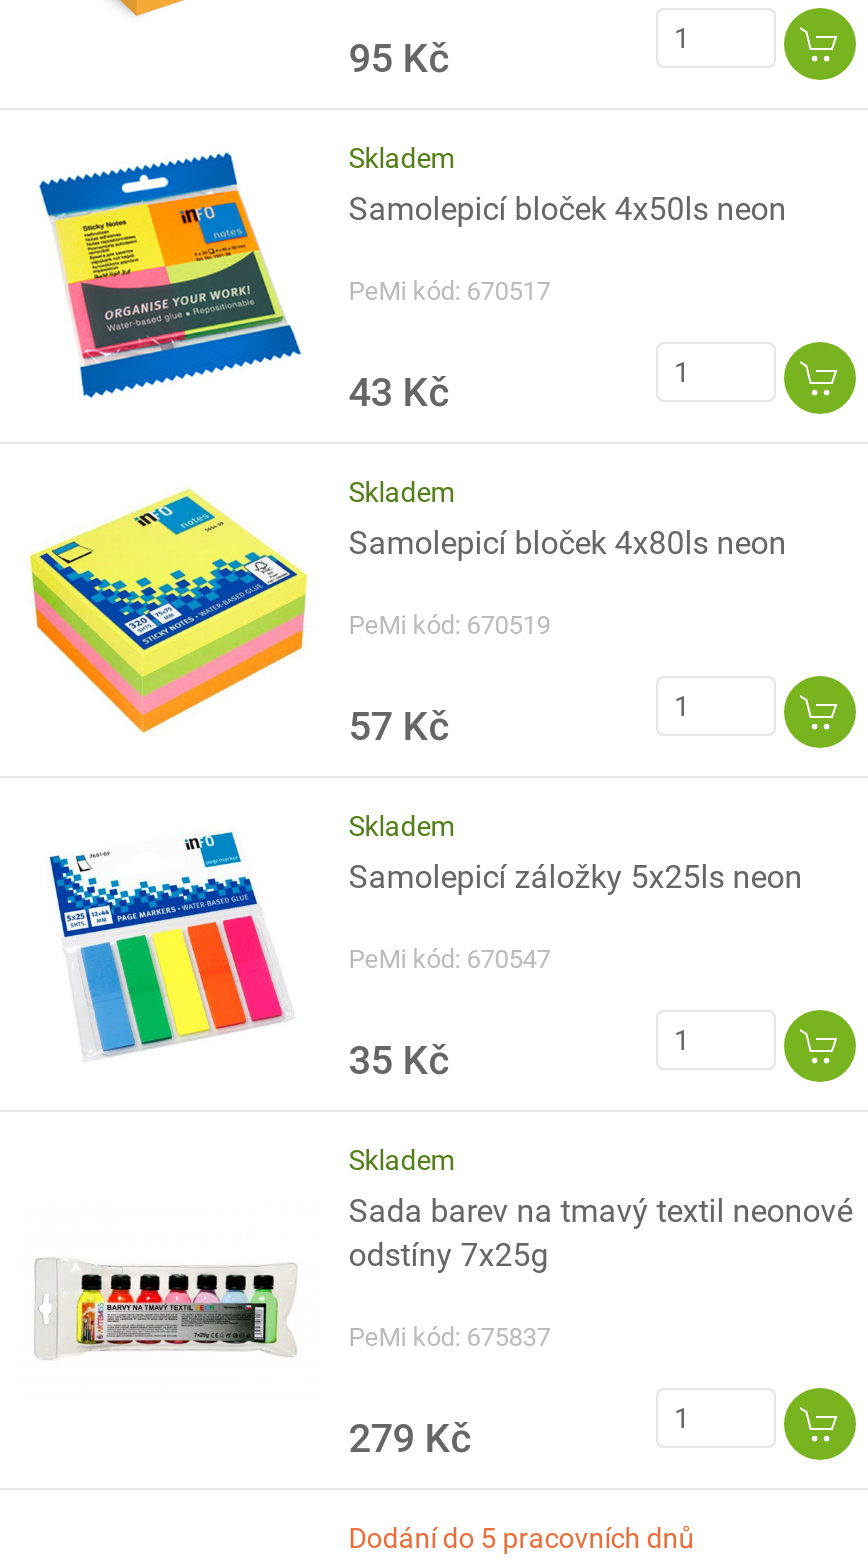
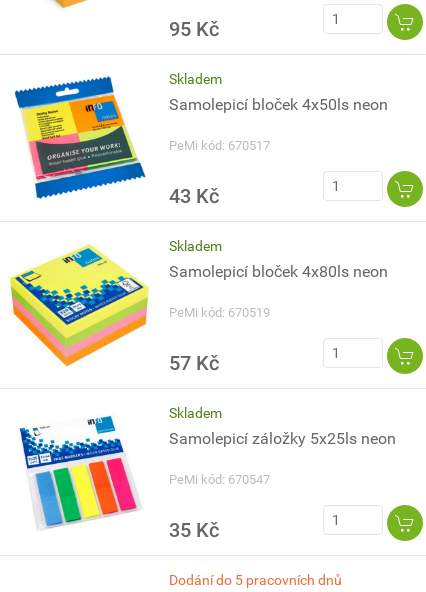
- [image]
- Skladem
- Sada barev na tmavý textil neonové
- odstíny 7x25g
- PeMi kód: 675837
- 279 Kč
